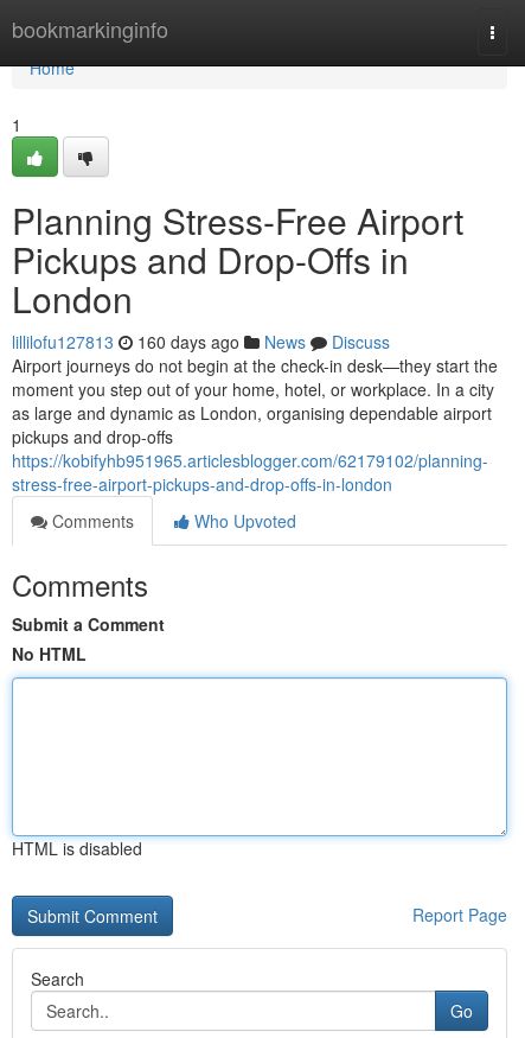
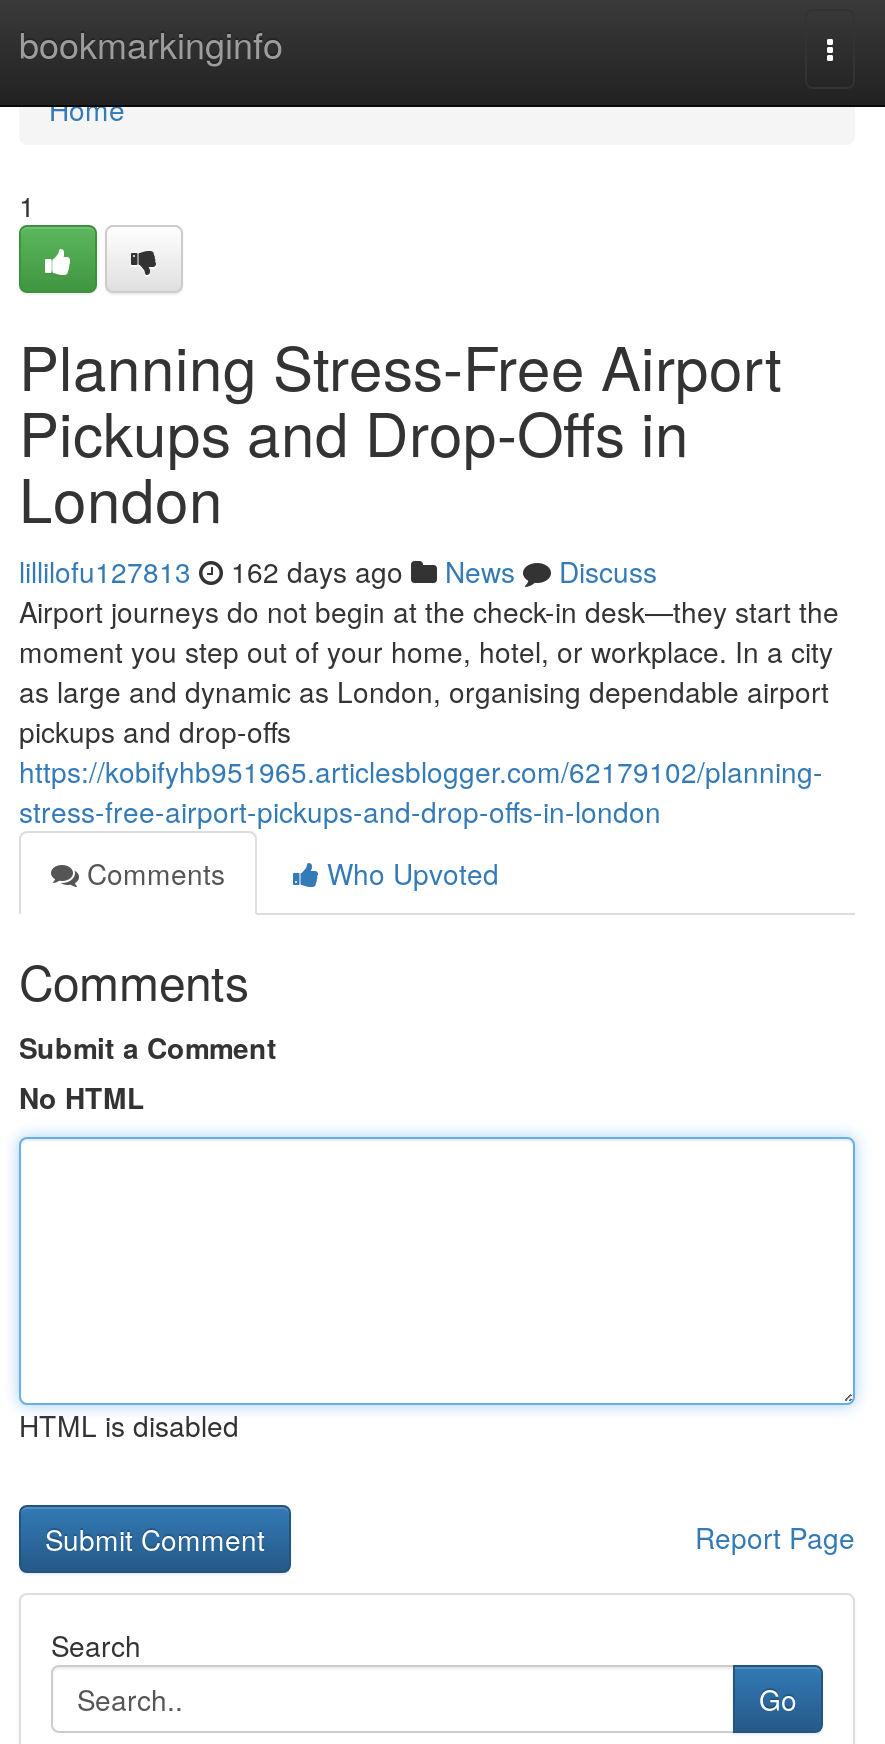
- lillilofu127813 160 days ago News Discuss
+ lillilofu127813 162 days ago News Discuss
